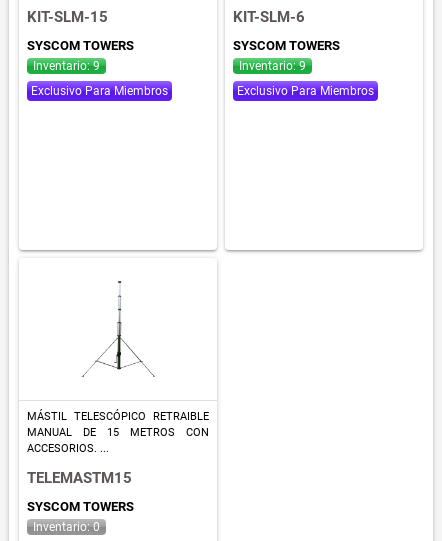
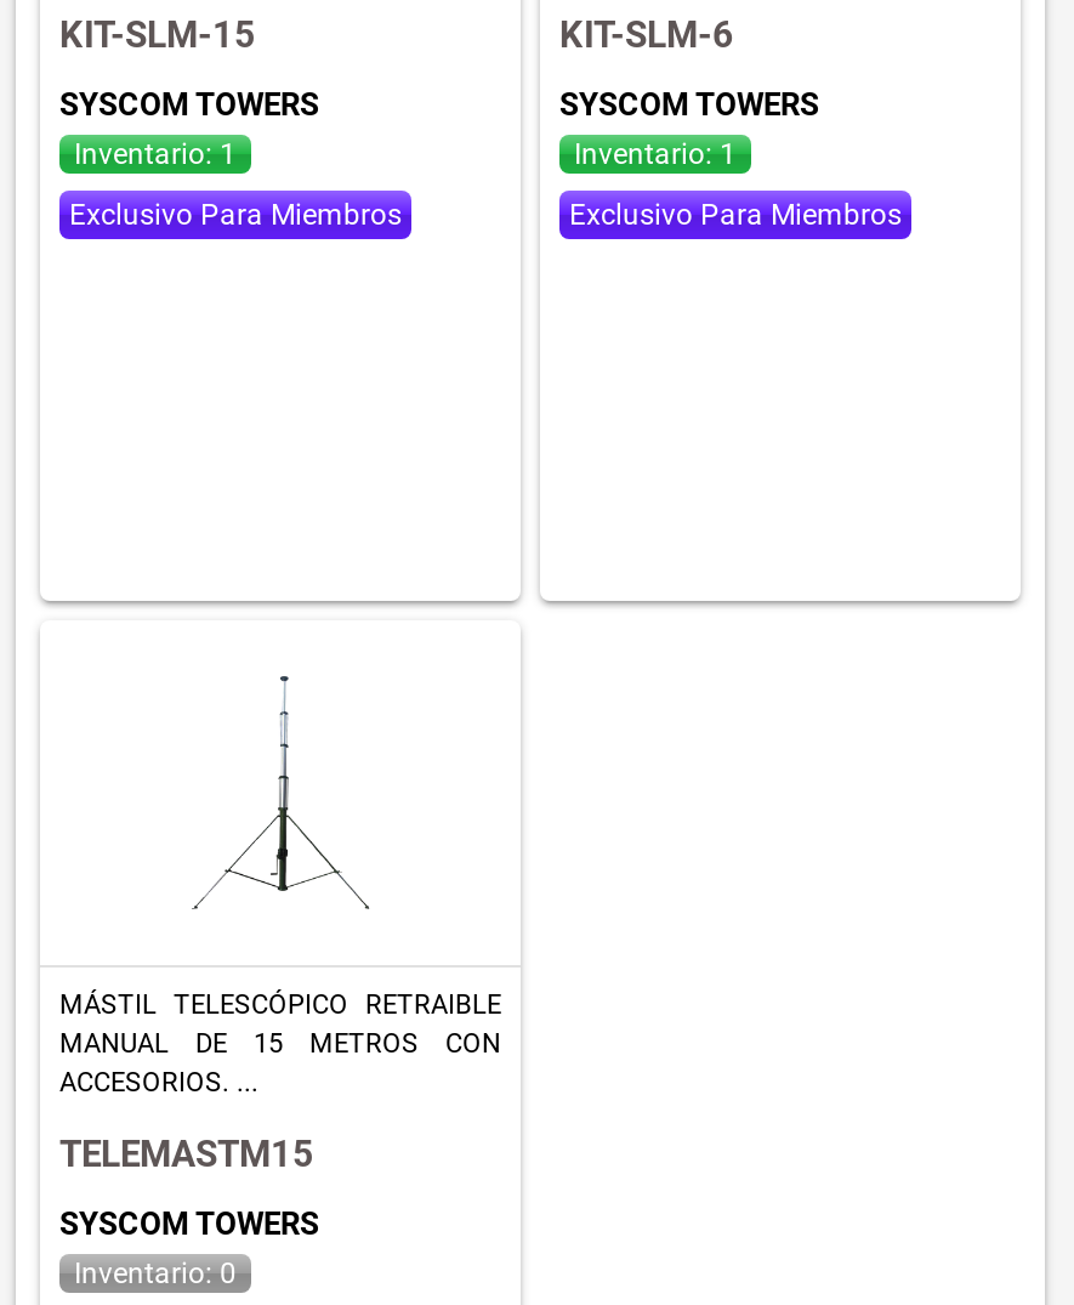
- Inventario: 9
+ Inventario: 1

- Inventario: 9
+ Inventario: 1
